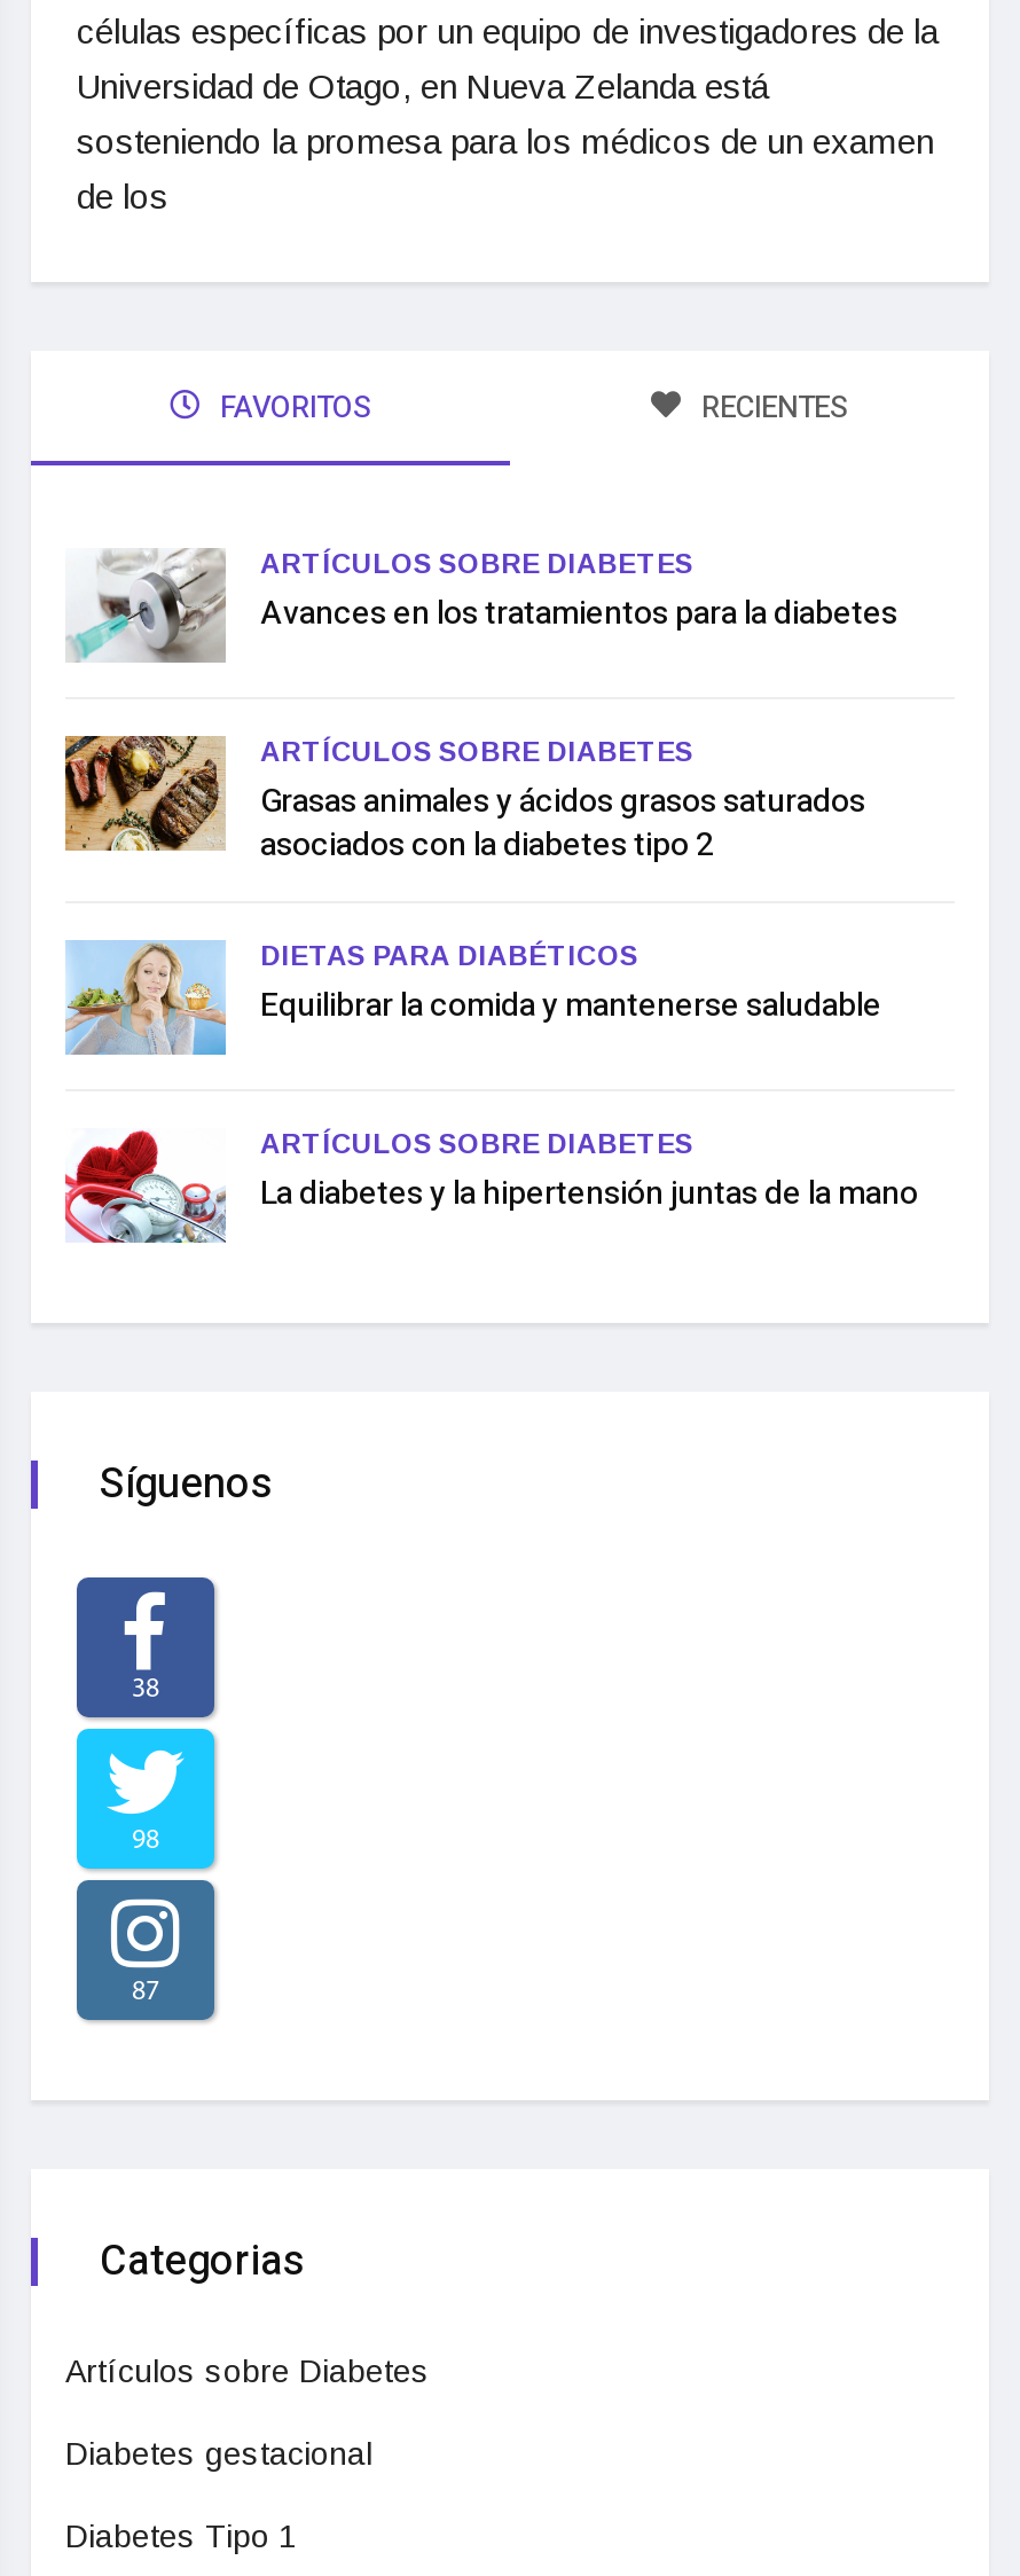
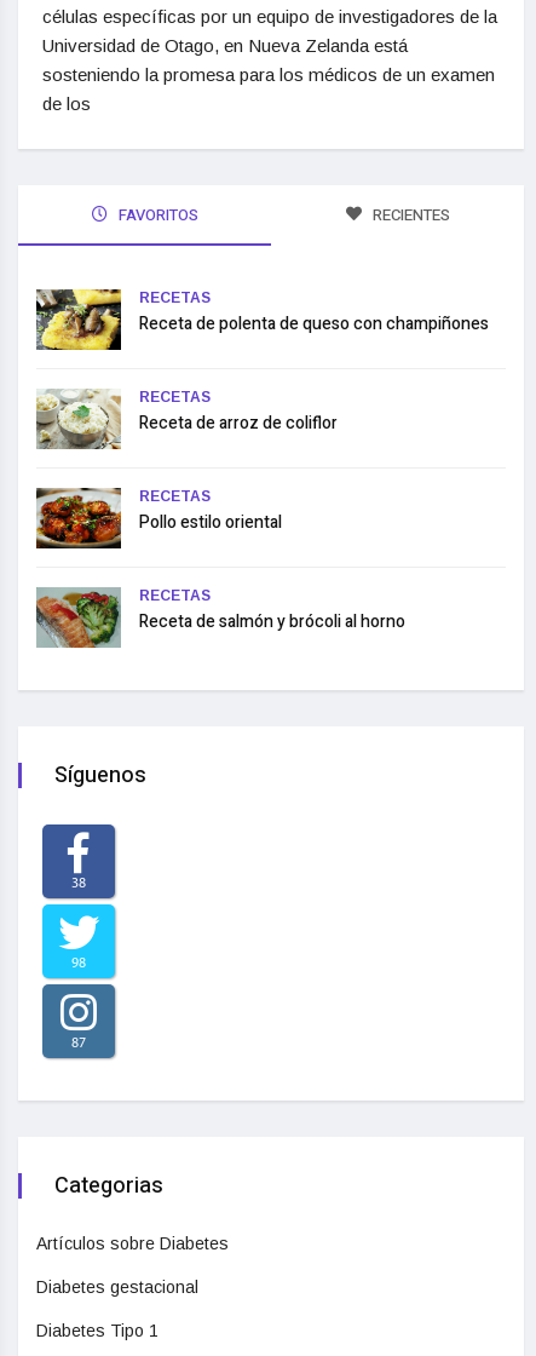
- [image]
- ARTÍCULOS SOBRE DIABETES
- Avances en los tratamientos para la diabetes
+ [image]
+ RECETAS
+ Receta de polenta de queso con champiñones

- [image]
- ARTÍCULOS SOBRE DIABETES
- Grasas animales y ácidos grasos saturados
- asociados con la diabetes tipo 2
+ [image]
+ RECETAS
+ Receta de arroz de coliflor

- [image]
- DIETAS PARA DIABÉTICOS
- Equilibrar la comida y mantenerse saludable
+ [image]
+ RECETAS
+ Pollo estilo oriental

- [image]
- ARTÍCULOS SOBRE DIABETES
- La diabetes y la hipertensión juntas de la mano
+ [image]
+ RECETAS
+ Receta de salmón y brócoli al horno
